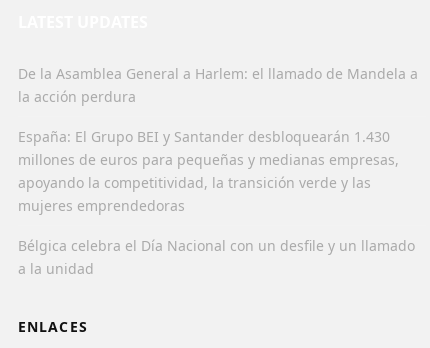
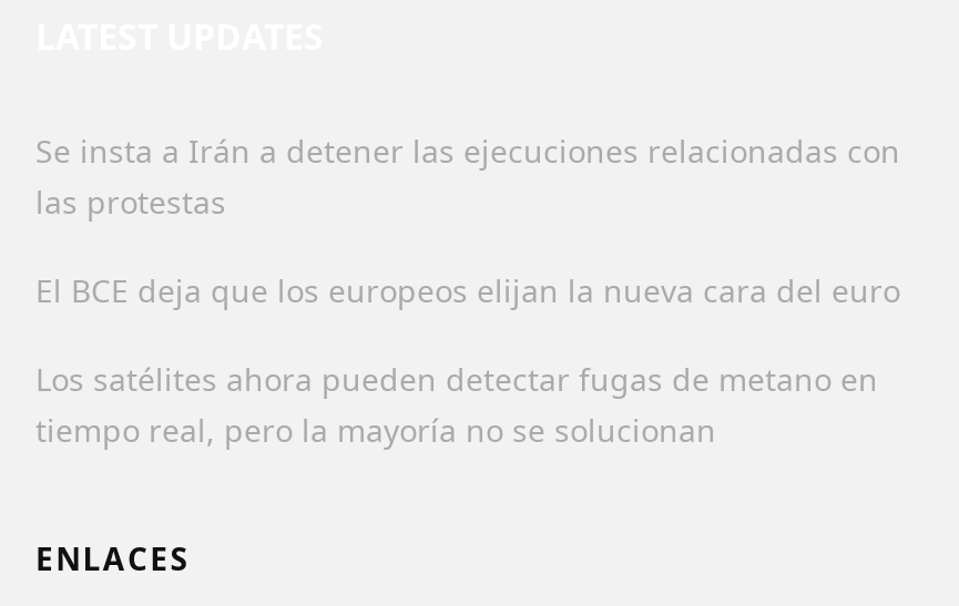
- De la Asamblea General a Harlem: el llamado de Mandela a
- la acción perdura
+ Se insta a Irán a detener las ejecuciones relacionadas con
+ las protestas

- España: El Grupo BEI y Santander desbloquearán 1.430
- millones de euros para pequeñas y medianas empresas,
- apoyando la competitividad, la transición verde y las
- mujeres emprendedoras
+ El BCE deja que los europeos elijan la nueva cara del euro

- Bélgica celebra el Día Nacional con un desfile y un llamado
- a la unidad
+ Los satélites ahora pueden detectar fugas de metano en
+ tiempo real, pero la mayoría no se solucionan
